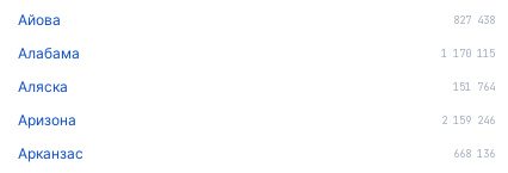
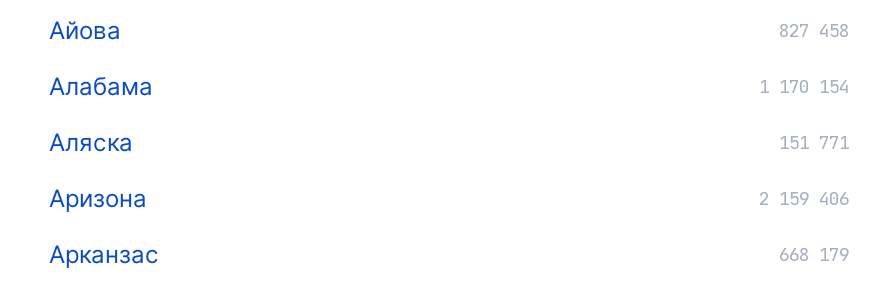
- 827 438
+ 827 458

- 1 170 115
+ 1 170 154

- 151 764
+ 151 771

- 2 159 246
+ 2 159 406

- 668 136
+ 668 179
